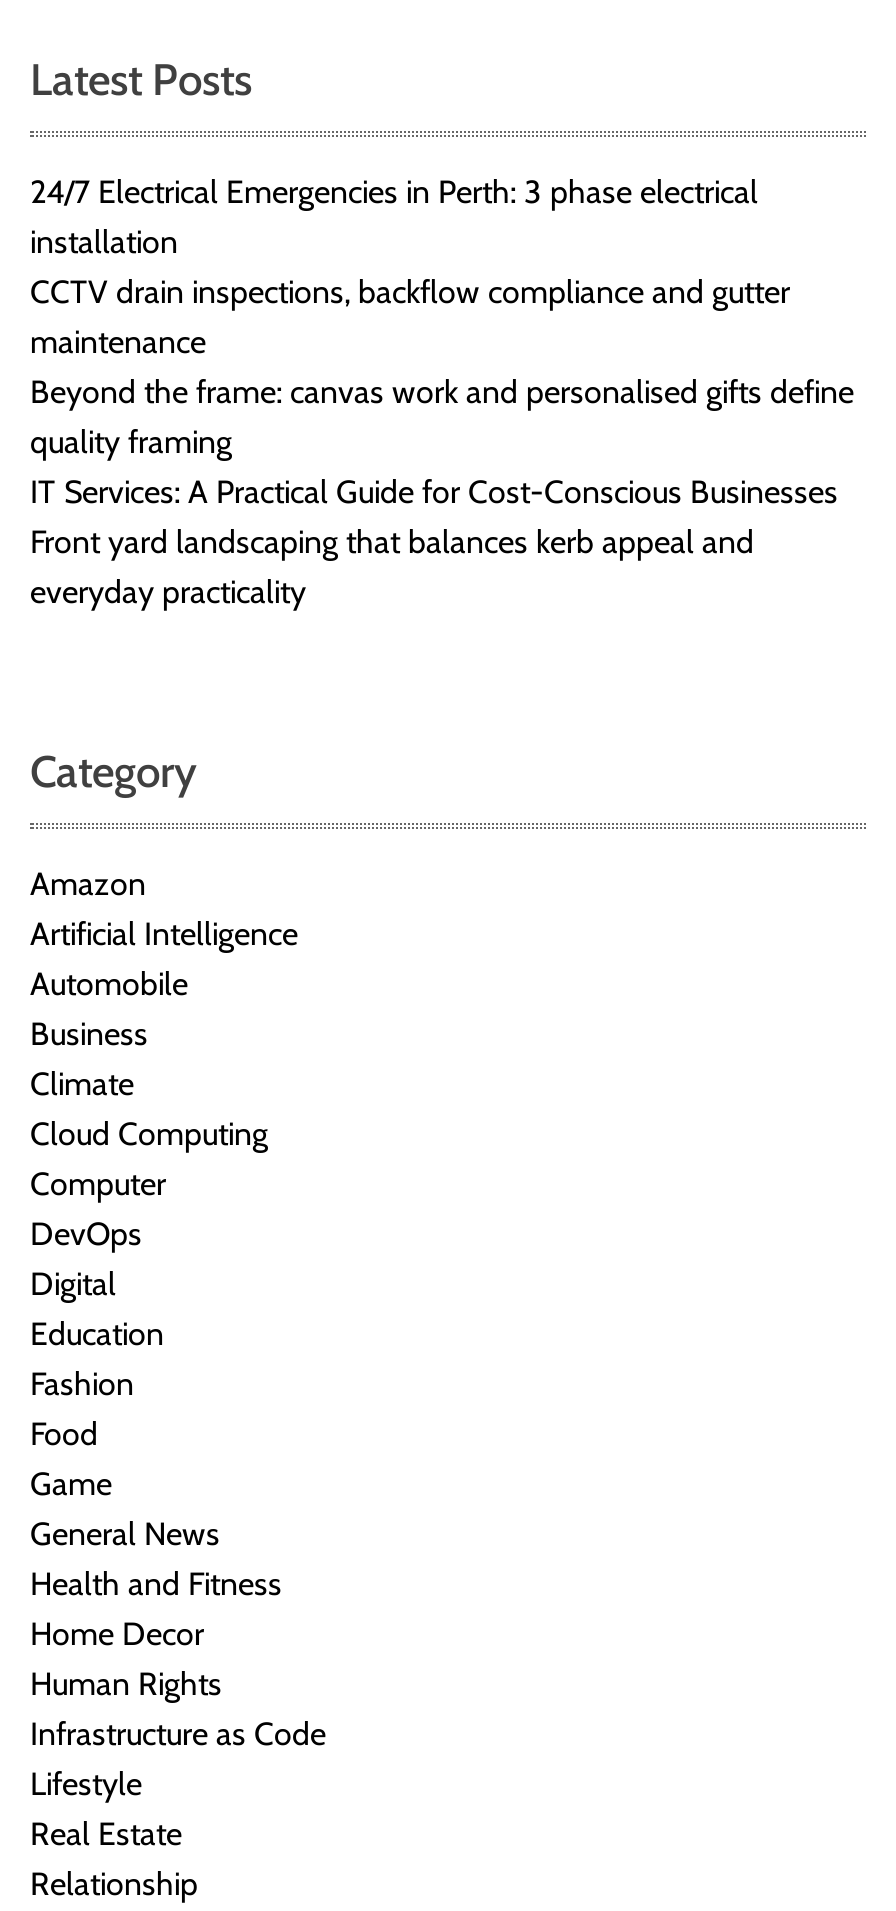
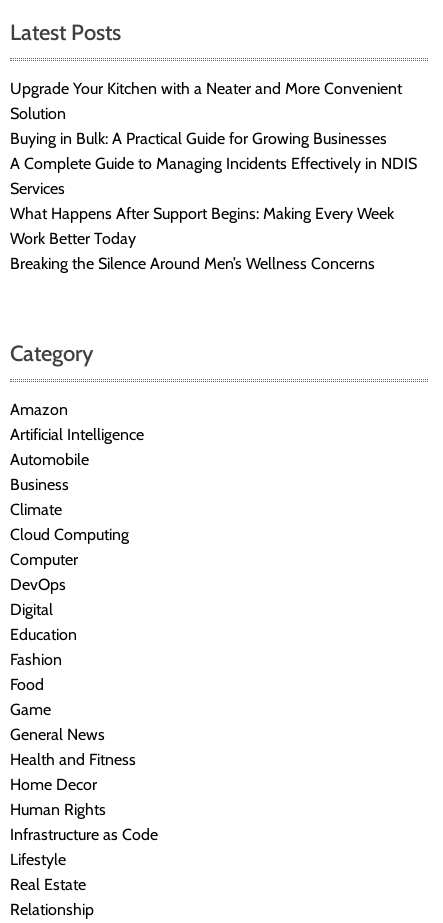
- 24/7 Electrical Emergencies in Perth: 3 phase electrical
- installation
- CCTV drain inspections, backflow compliance and gutter
- maintenance
- Beyond the frame: canvas work and personalised gifts define
- quality framing
- IT Services: A Practical Guide for Cost-Conscious Businesses
- Front yard landscaping that balances kerb appeal and
- everyday practicality
+ Upgrade Your Kitchen with a Neater and More Convenient
+ Solution
+ Buying in Bulk: A Practical Guide for Growing Businesses
+ A Complete Guide to Managing Incidents Effectively in NDIS
+ Services
+ What Happens After Support Begins: Making Every Week
+ Work Better Today
+ Breaking the Silence Around Men’s Wellness Concerns
